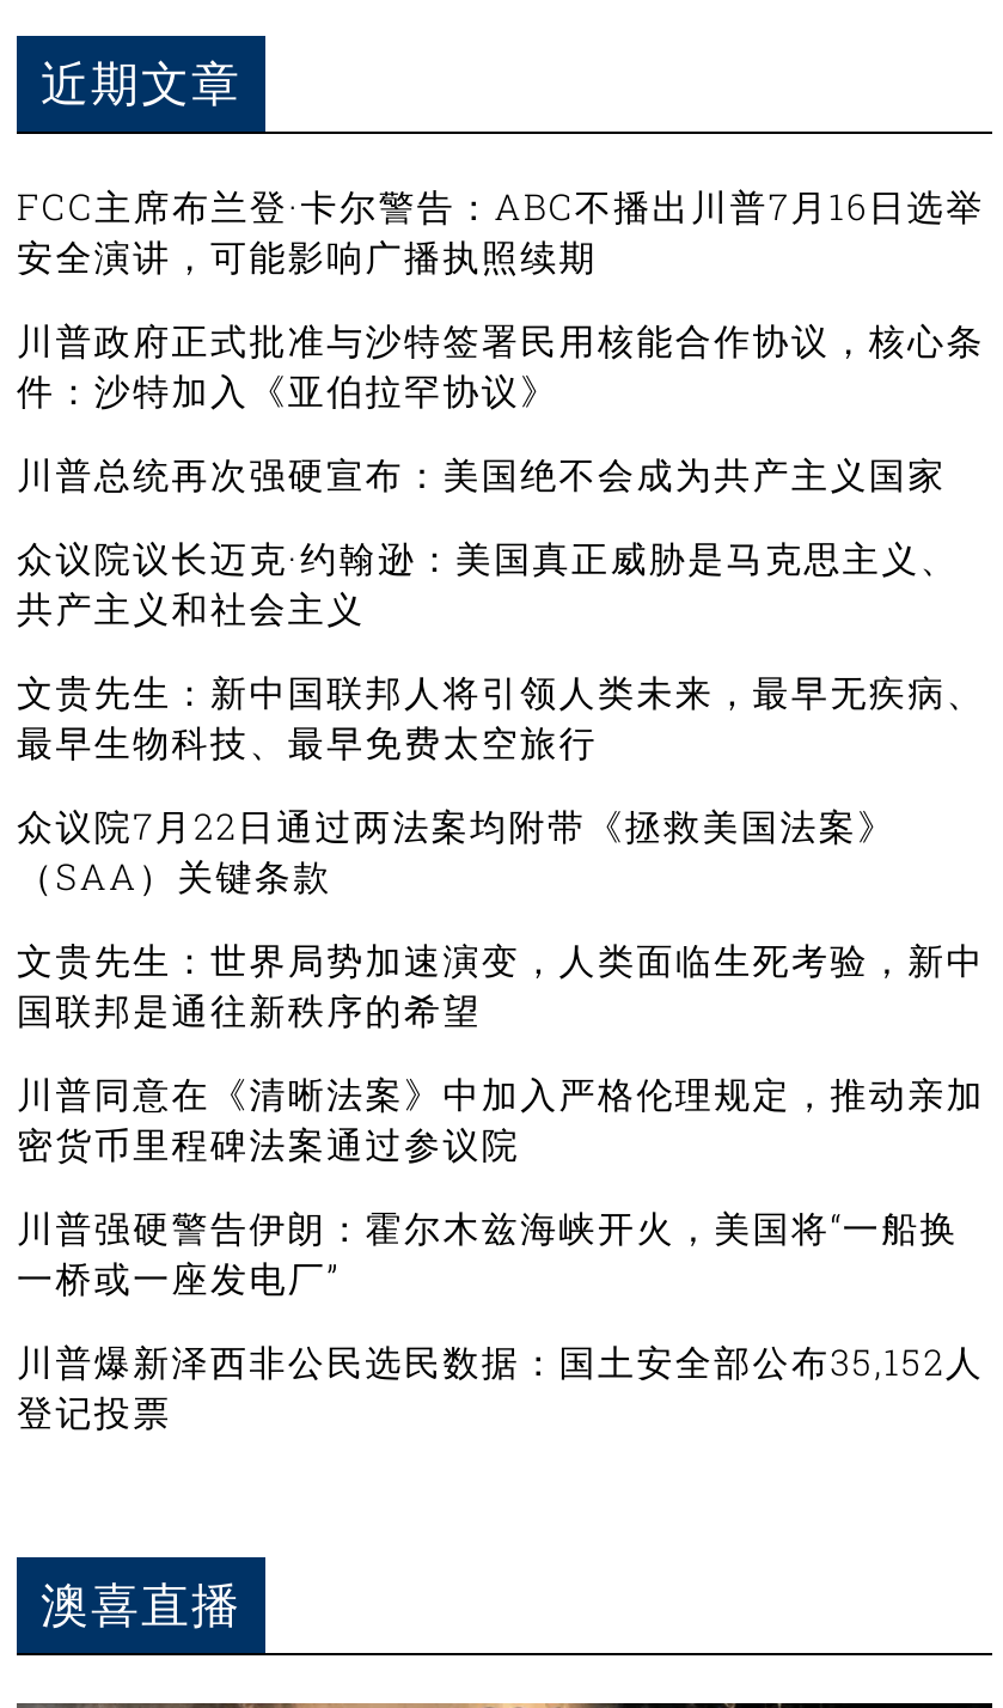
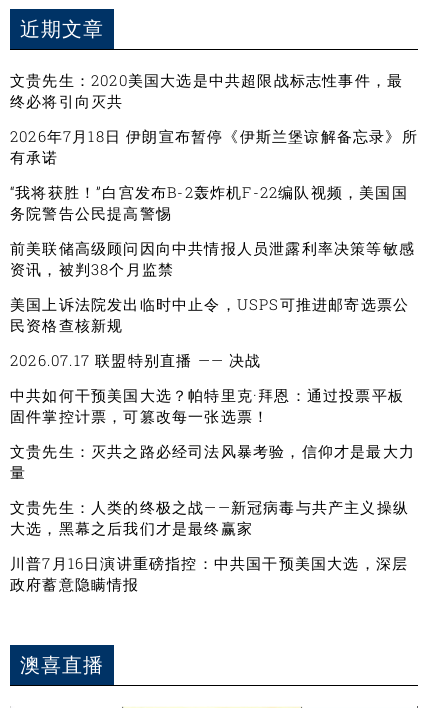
- FCC主席布兰登·卡尔警告：ABC不播出川普7月16日选举
- 安全演讲，可能影响广播执照续期
+ 文贵先生：2020美国大选是中共超限战标志性事件，最
+ 终必将引向灭共

- 川普政府正式批准与沙特签署民用核能合作协议，核心条
- 件：沙特加入《亚伯拉罕协议》
+ 2026年7月18日 伊朗宣布暂停《伊斯兰堡谅解备忘录》所
+ 有承诺

- 川普总统再次强硬宣布：美国绝不会成为共产主义国家
+ “我将获胜！”白宫发布B-2轰炸机F-22编队视频，美国国
+ 务院警告公民提高警惕

- 众议院议长迈克·约翰逊：美国真正威胁是马克思主义、
- 共产主义和社会主义
+ 前美联储高级顾问因向中共情报人员泄露利率决策等敏感
+ 资讯，被判38个月监禁

- 文贵先生：新中国联邦人将引领人类未来，最早无疾病、
- 最早生物科技、最早免费太空旅行
+ 美国上诉法院发出临时中止令，USPS可推进邮寄选票公
+ 民资格查核新规

- 众议院7月22日通过两法案均附带《拯救美国法案》
- （SAA）关键条款
+ 2026.07.17 联盟特别直播 —— 决战

- 文贵先生：世界局势加速演变，人类面临生死考验，新中
- 国联邦是通往新秩序的希望
+ 中共如何干预美国大选？帕特里克·拜恩：通过投票平板
+ 固件掌控计票，可篡改每一张选票！

- 川普同意在《清晰法案》中加入严格伦理规定，推动亲加
- 密货币里程碑法案通过参议院
+ 文贵先生：灭共之路必经司法风暴考验，信仰才是最大力
+ 量

- 川普强硬警告伊朗：霍尔木兹海峡开火，美国将“一船换
- 一桥或一座发电厂”
+ 文贵先生：人类的终极之战——新冠病毒与共产主义操纵
+ 大选，黑幕之后我们才是最终赢家

- 川普爆新泽西非公民选民数据：国土安全部公布35,152人
- 登记投票
+ 川普7月16日演讲重磅指控：中共国干预美国大选，深层
+ 政府蓄意隐瞒情报
